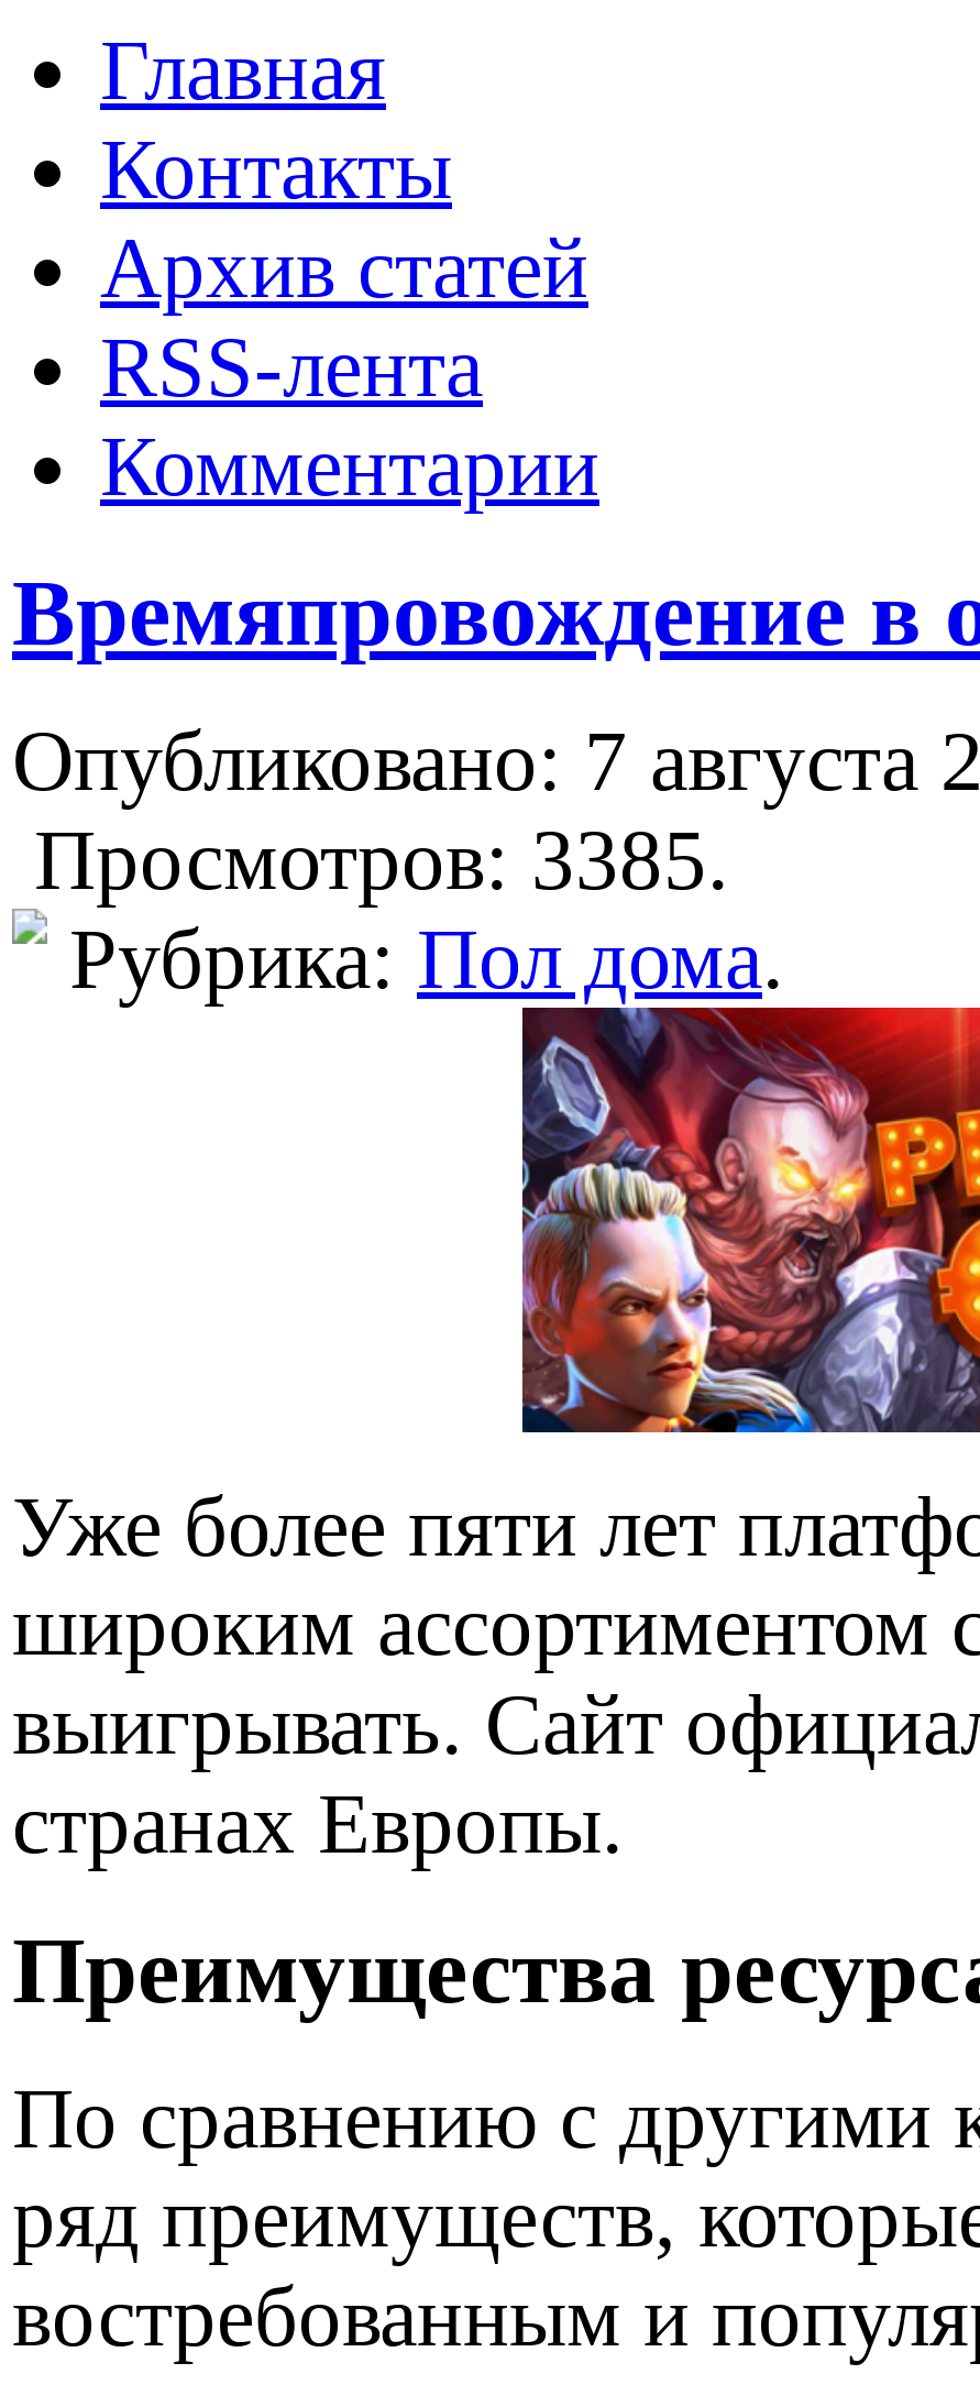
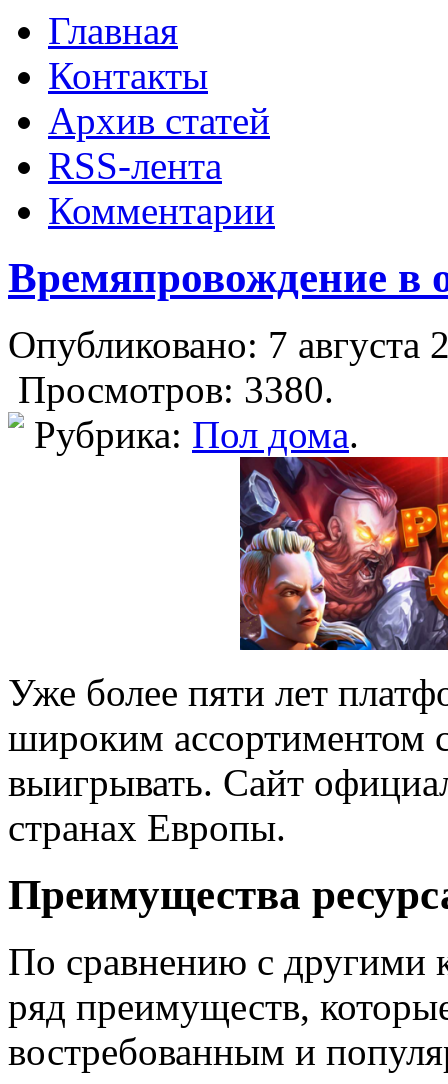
- Просмотров: 3385.
+ Просмотров: 3380.
